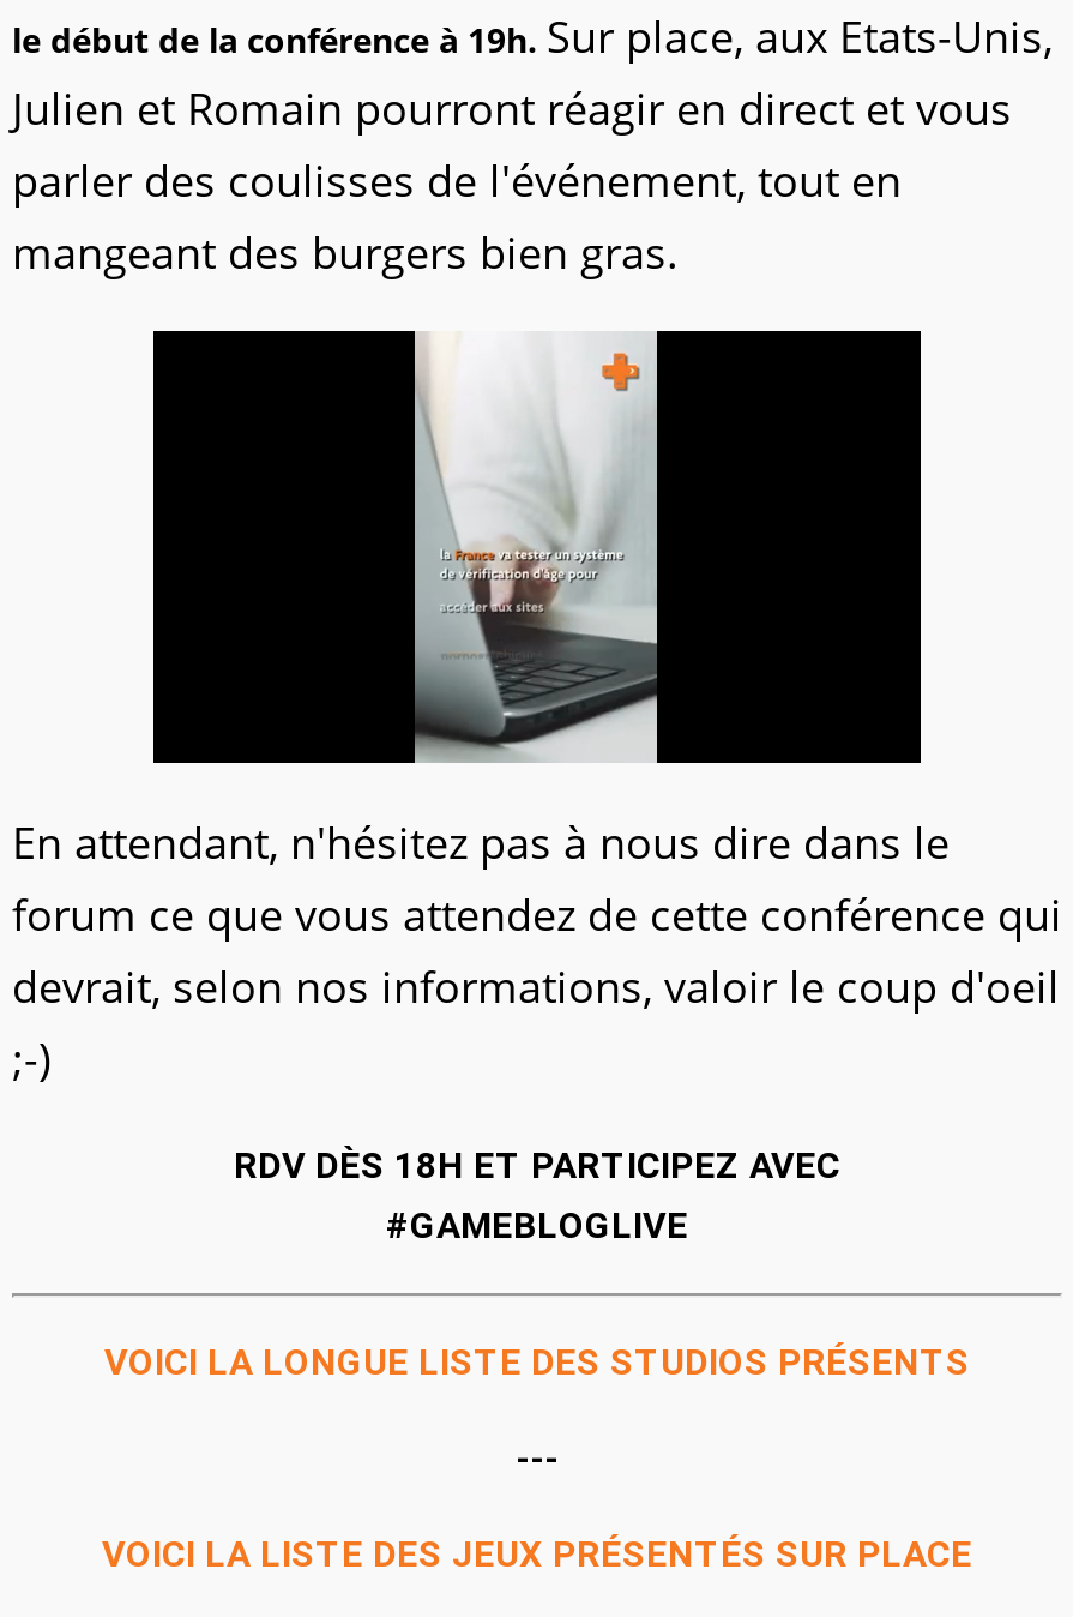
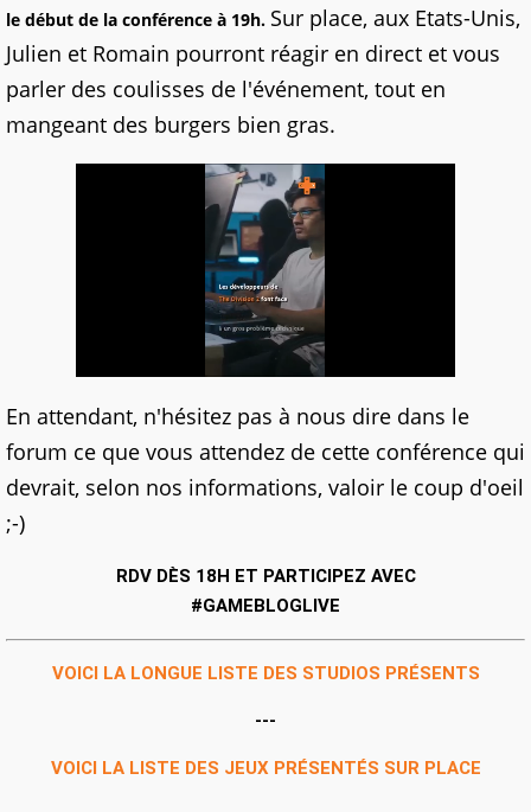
- [image]
+ [image]
